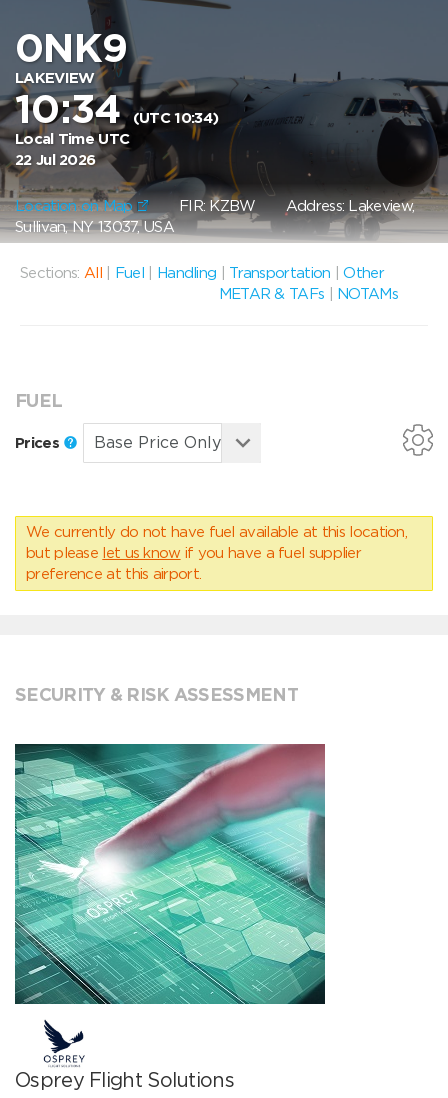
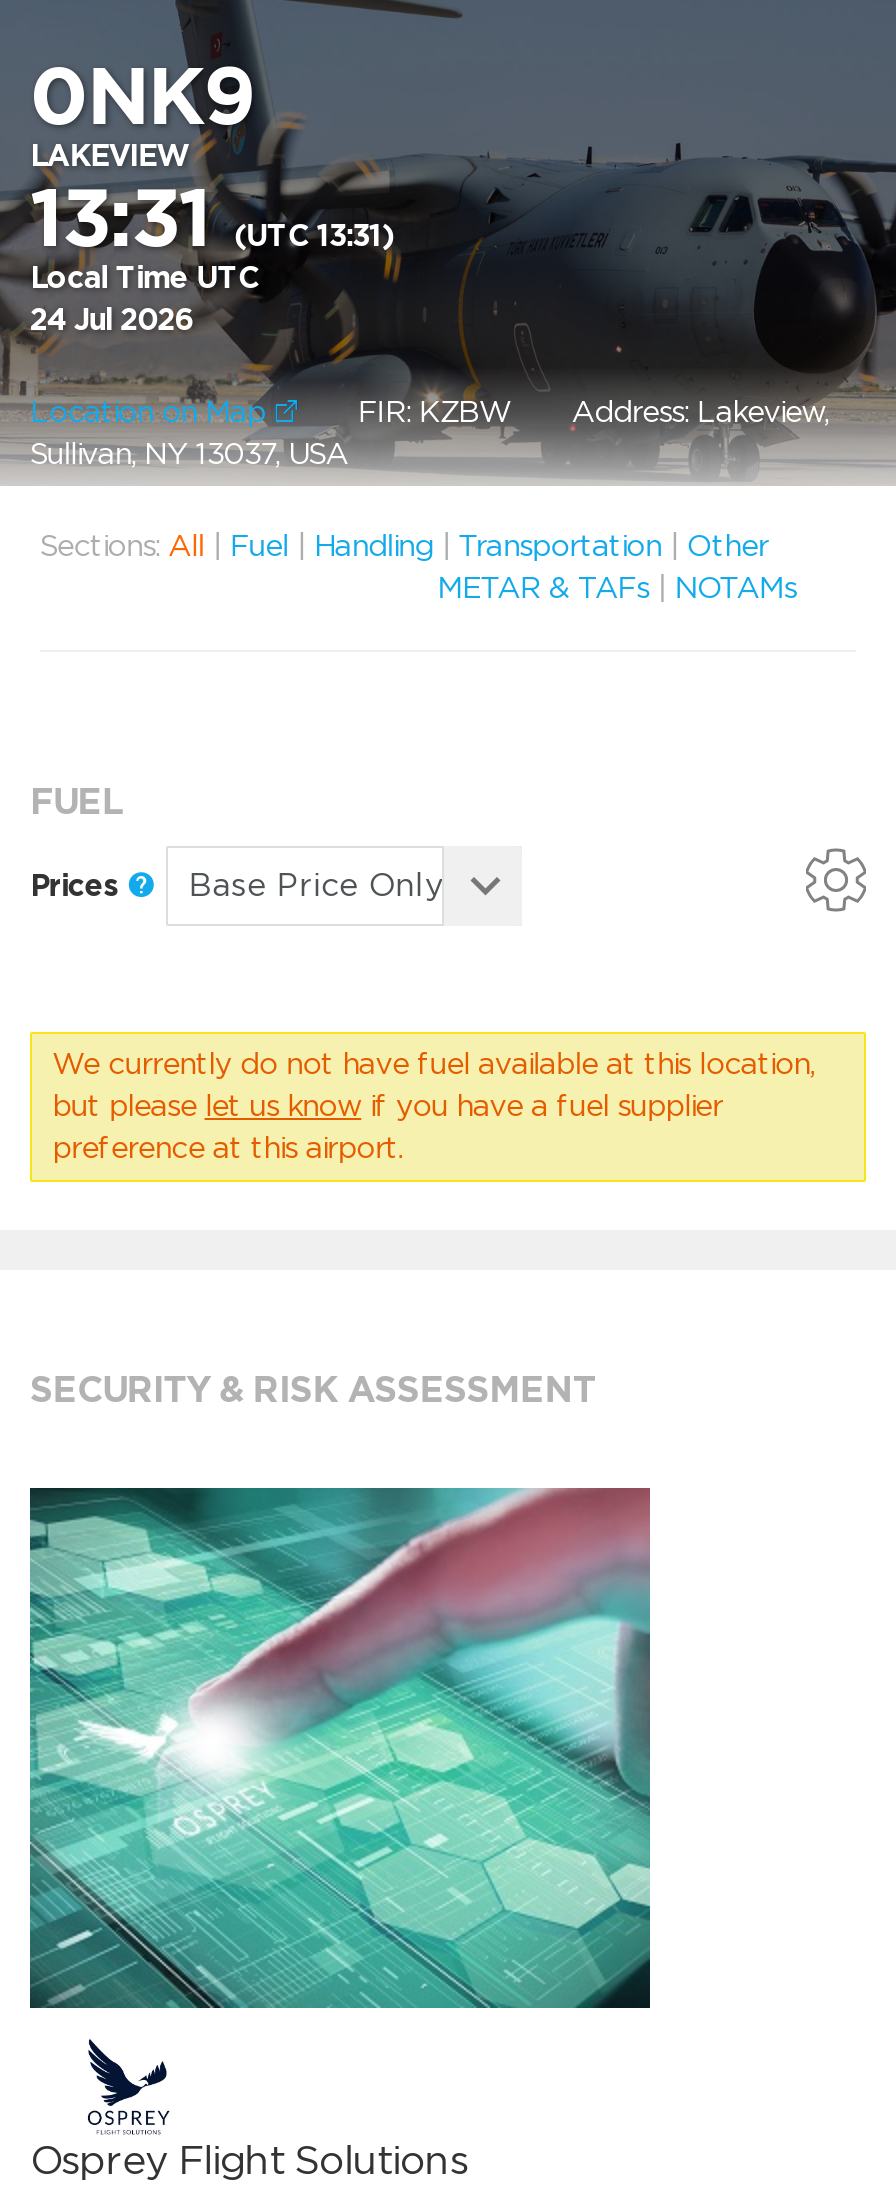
- 10:34 (UTC 10:34)
+ 13:31 (UTC 13:31)

- 22 Jul 2026
+ 24 Jul 2026
